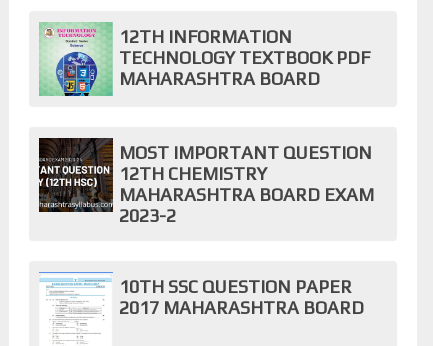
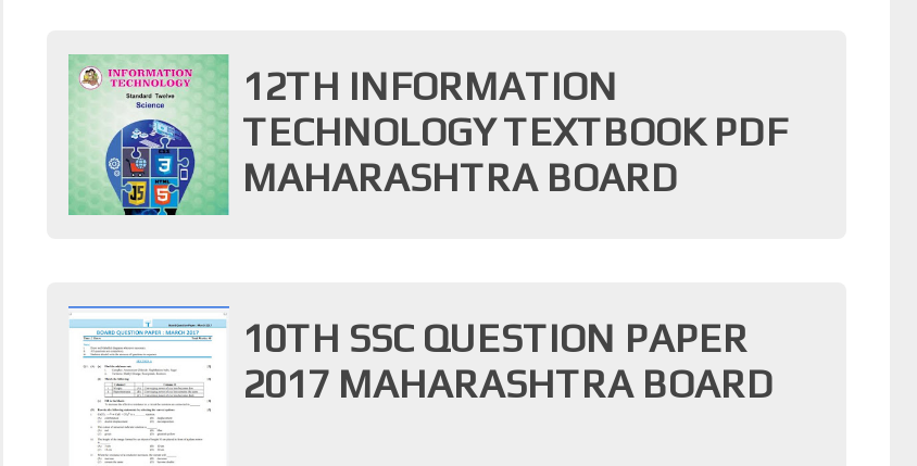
- [image]
- MOST IMPORTANT QUESTION
- 12TH CHEMISTRY
- MAHARASHTRA BOARD EXAM
- 2023-2
